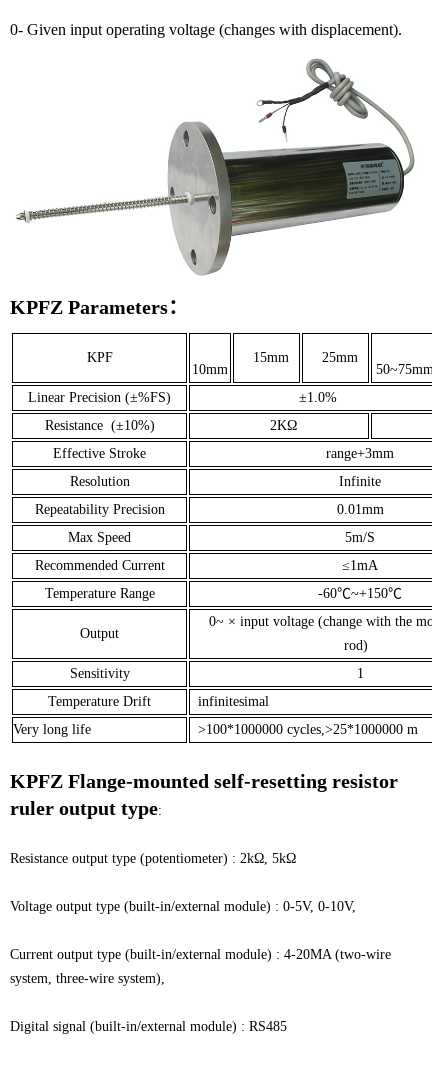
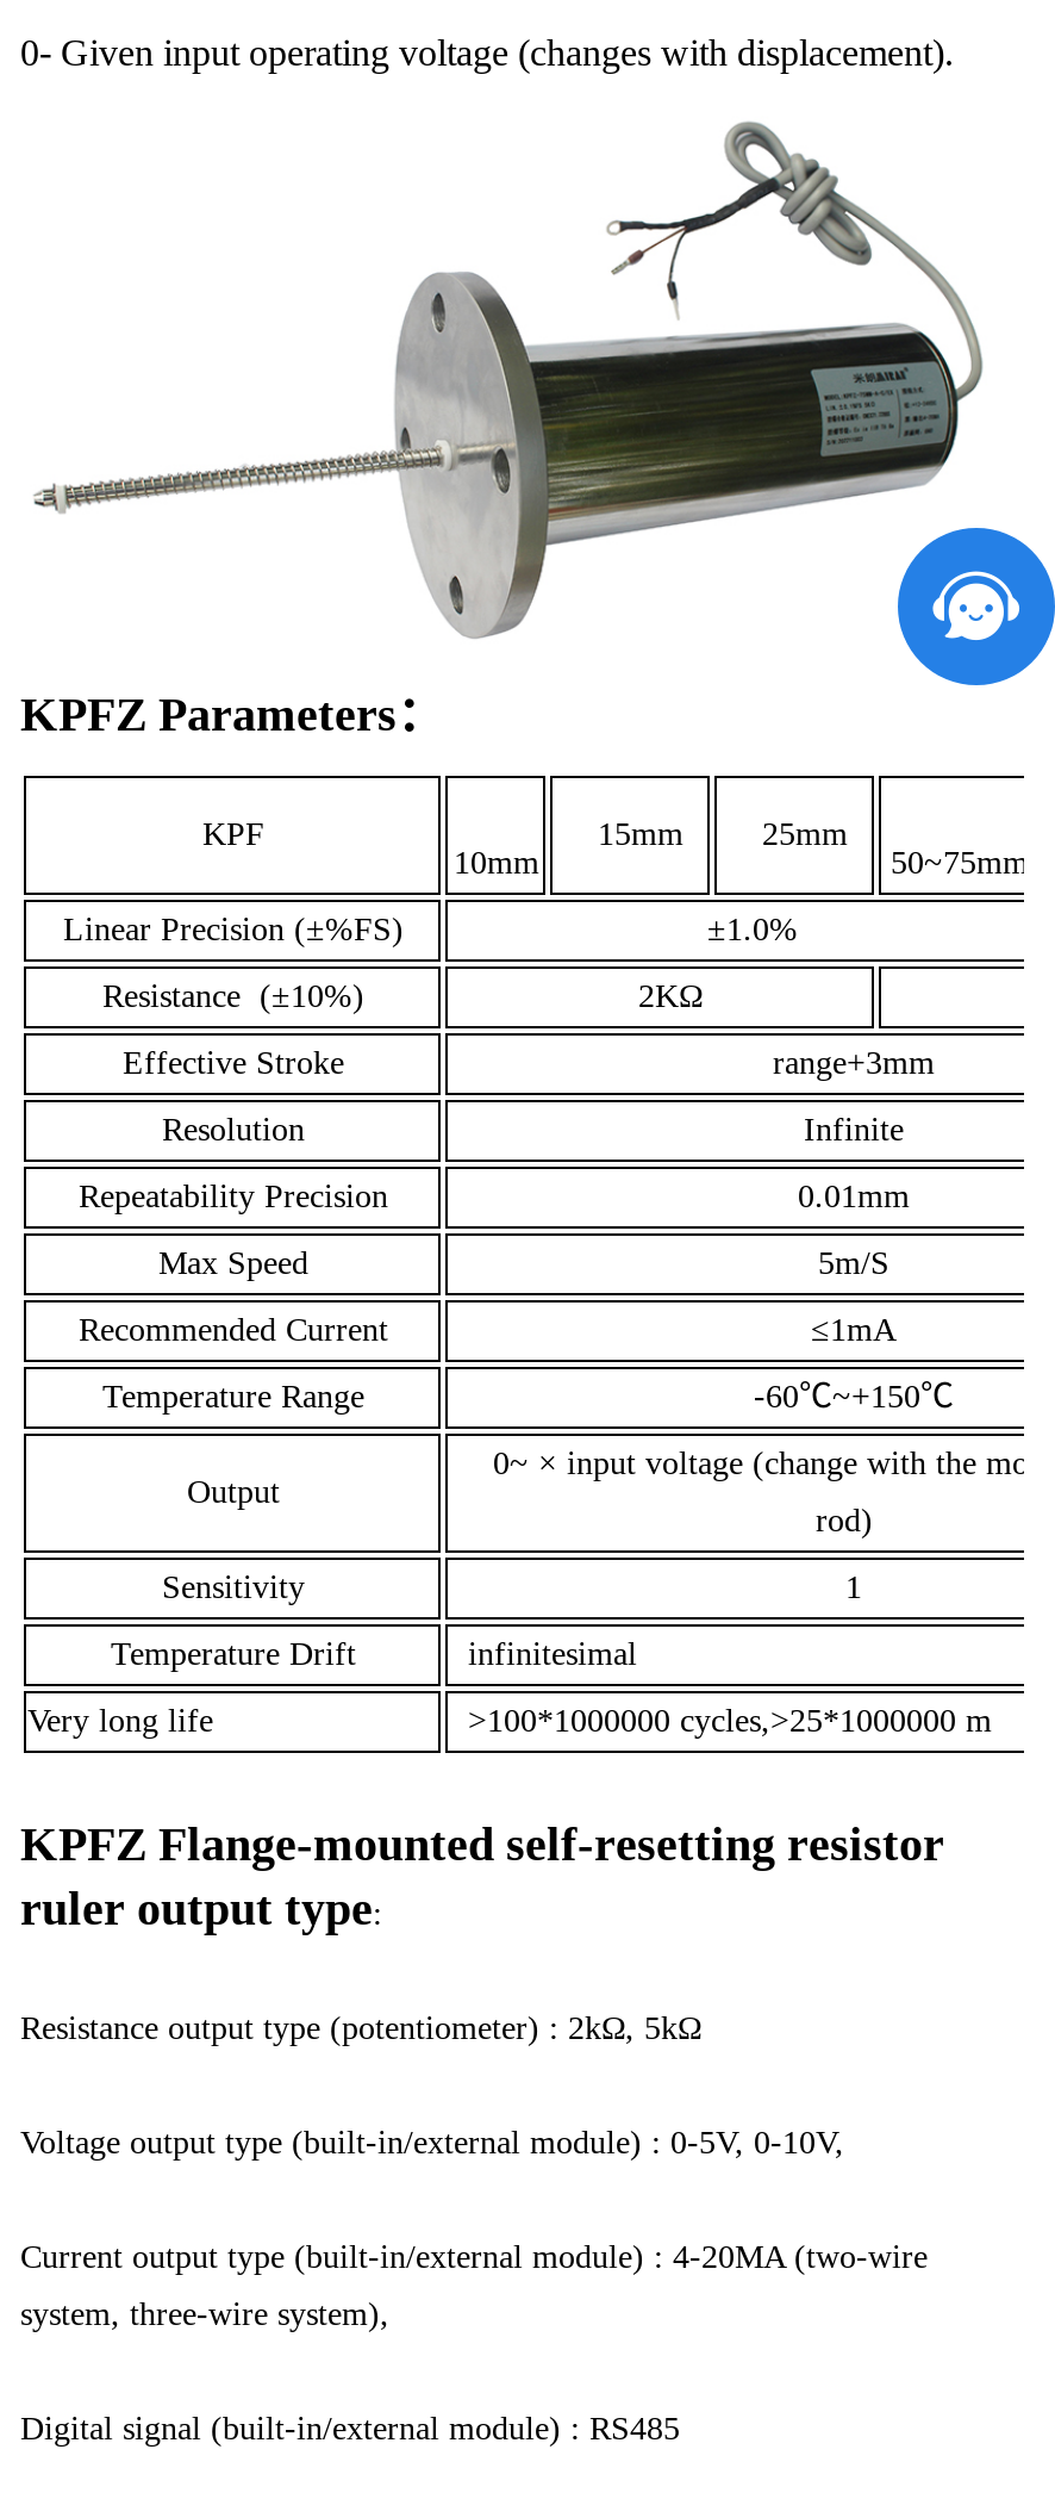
+ [image]
